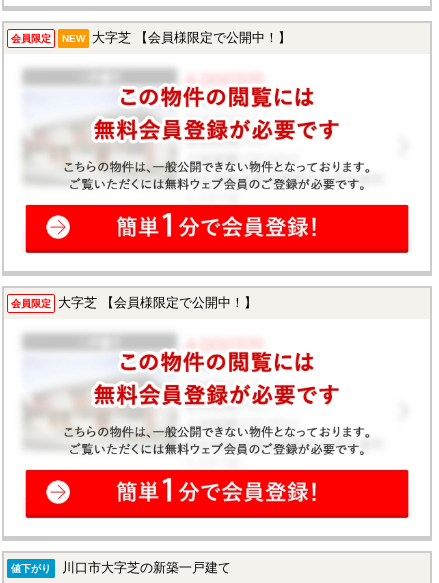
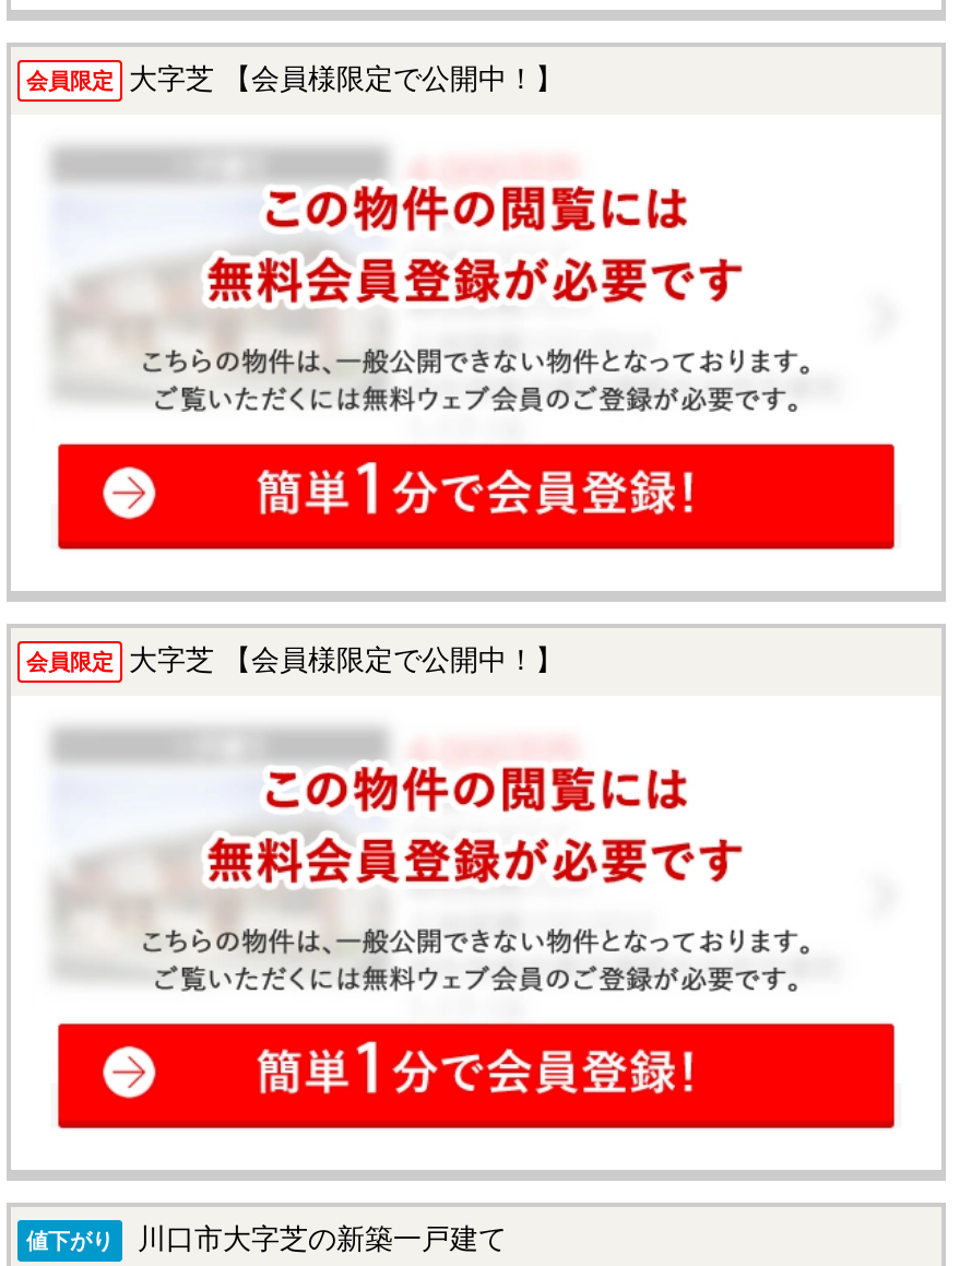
- NEW
